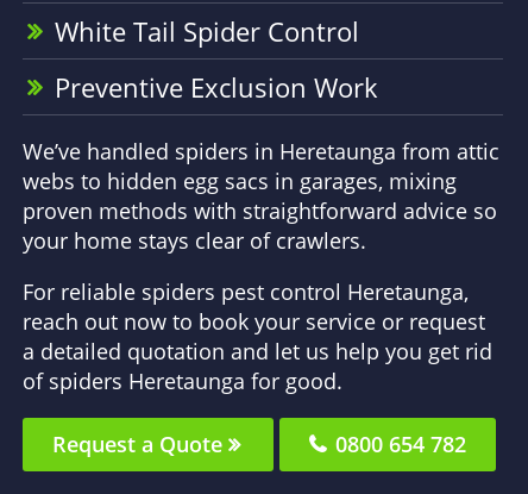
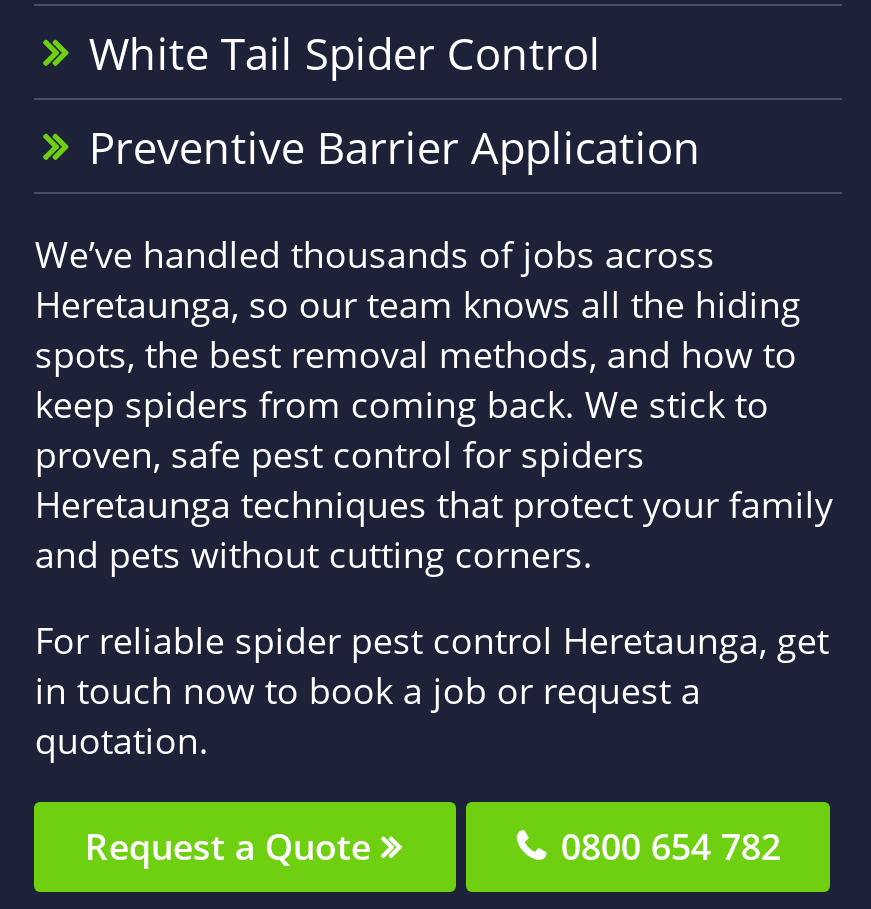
- Preventive Exclusion Work
+ Preventive Barrier Application

- We’ve handled spiders in Heretaunga from attic
- webs to hidden egg sacs in garages, mixing
- proven methods with straightforward advice so
- your home stays clear of crawlers.
+ We’ve handled thousands of jobs across
+ Heretaunga, so our team knows all the hiding
+ spots, the best removal methods, and how to
+ keep spiders from coming back. We stick to
+ proven, safe pest control for spiders
+ Heretaunga techniques that protect your family
+ and pets without cutting corners.

- For reliable spiders pest control Heretaunga,
- reach out now to book your service or request
- a detailed quotation and let us help you get rid
- of spiders Heretaunga for good.
+ For reliable spider pest control Heretaunga, get
+ in touch now to book a job or request a
+ quotation.
